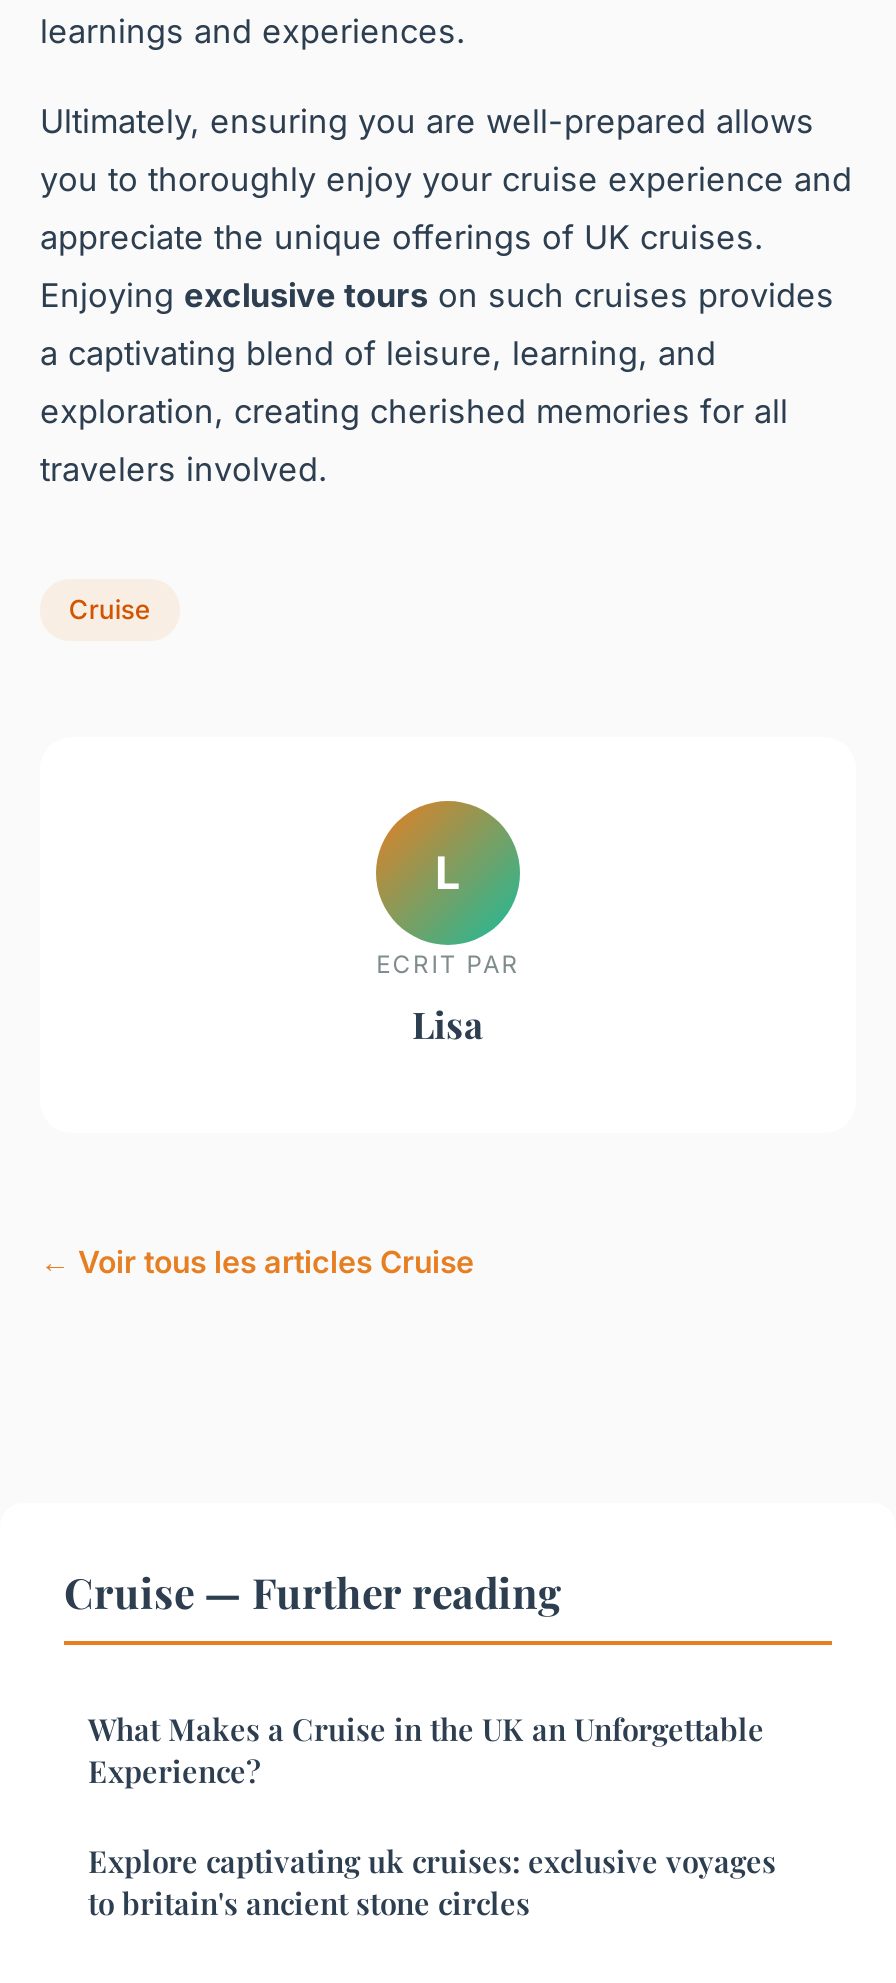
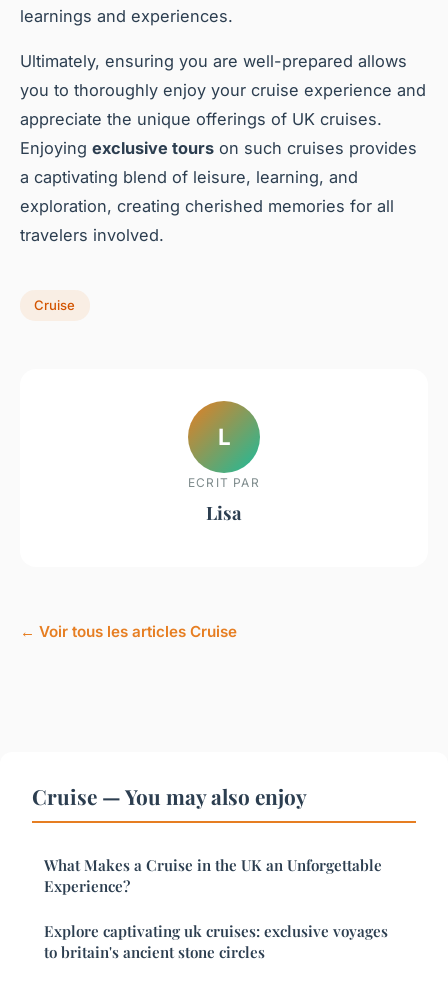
- Cruise — Further reading
+ Cruise — You may also enjoy
